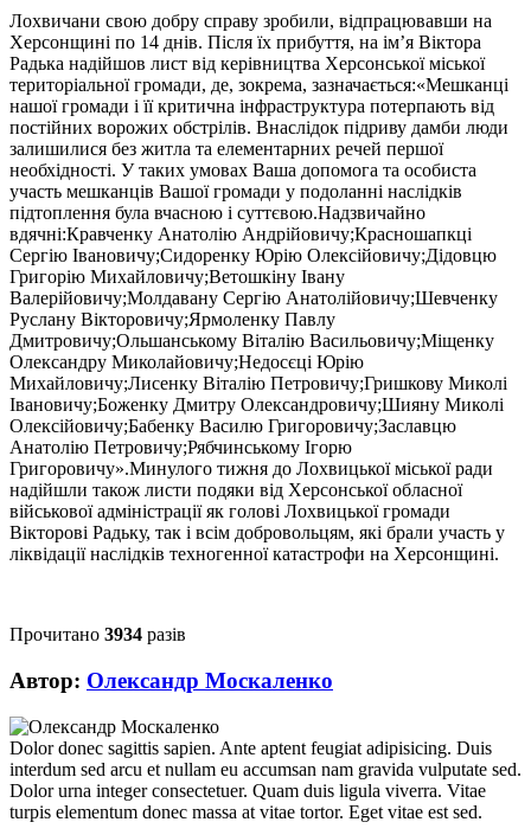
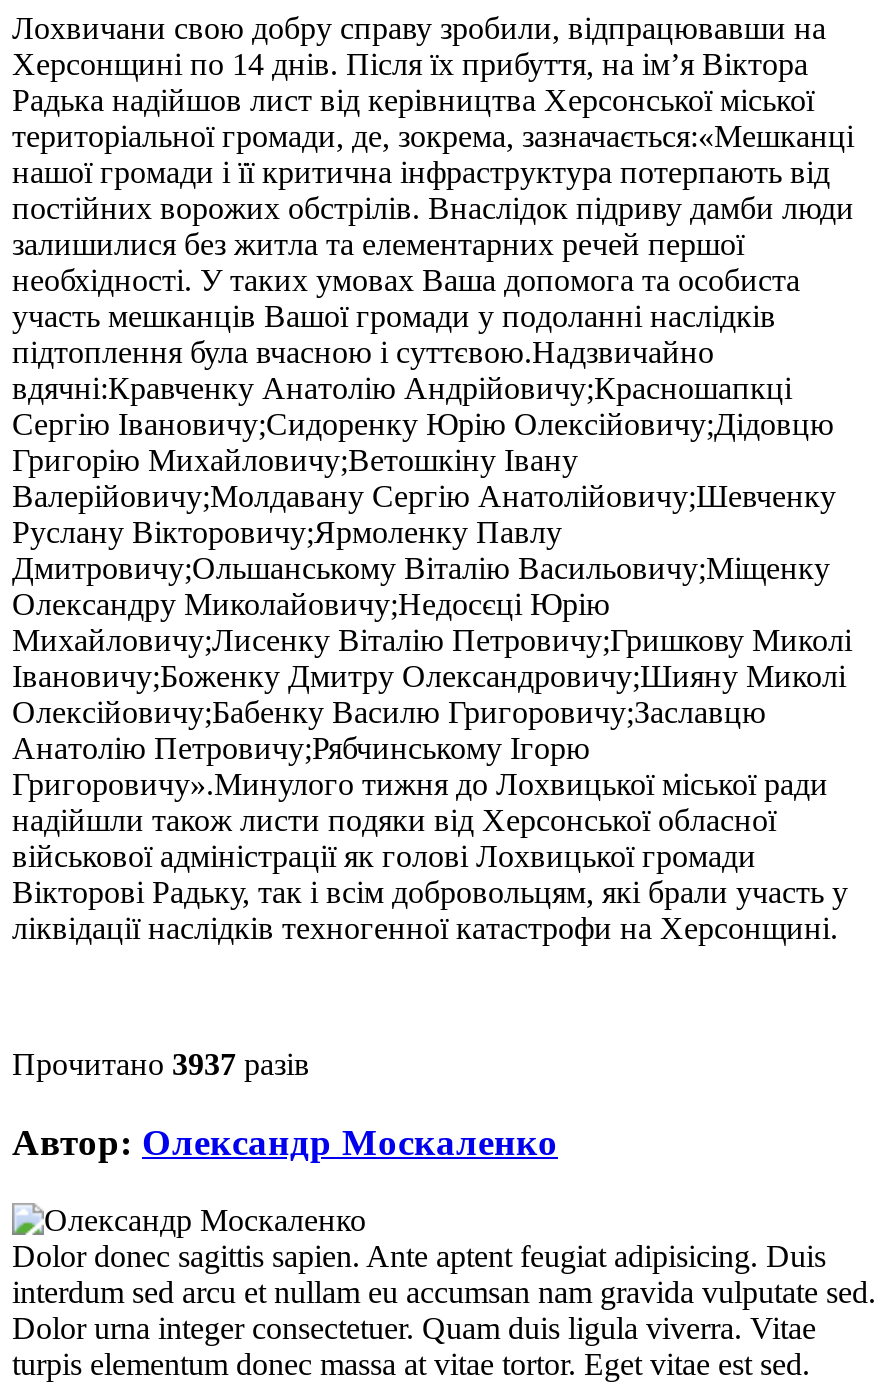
- Прочитано 3934 разів
+ Прочитано 3937 разів
